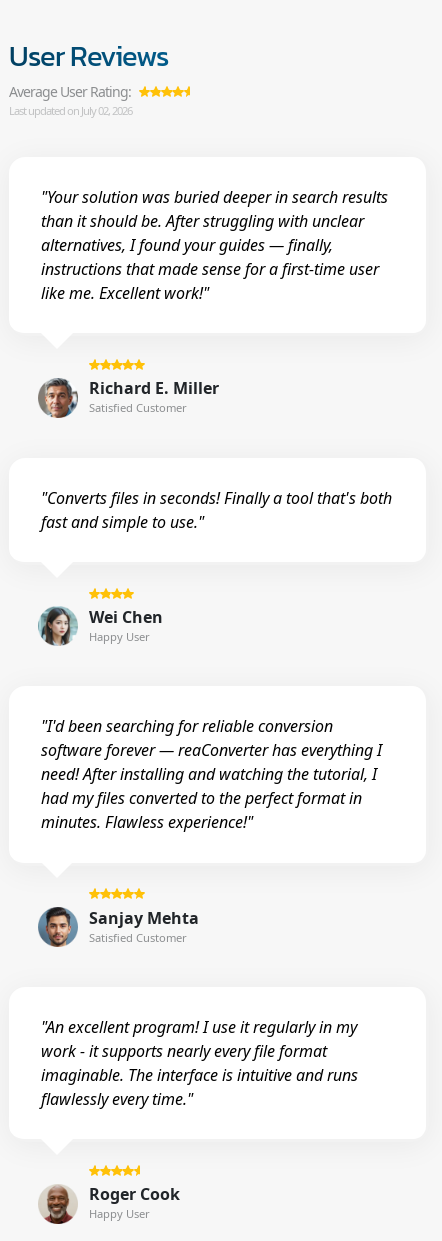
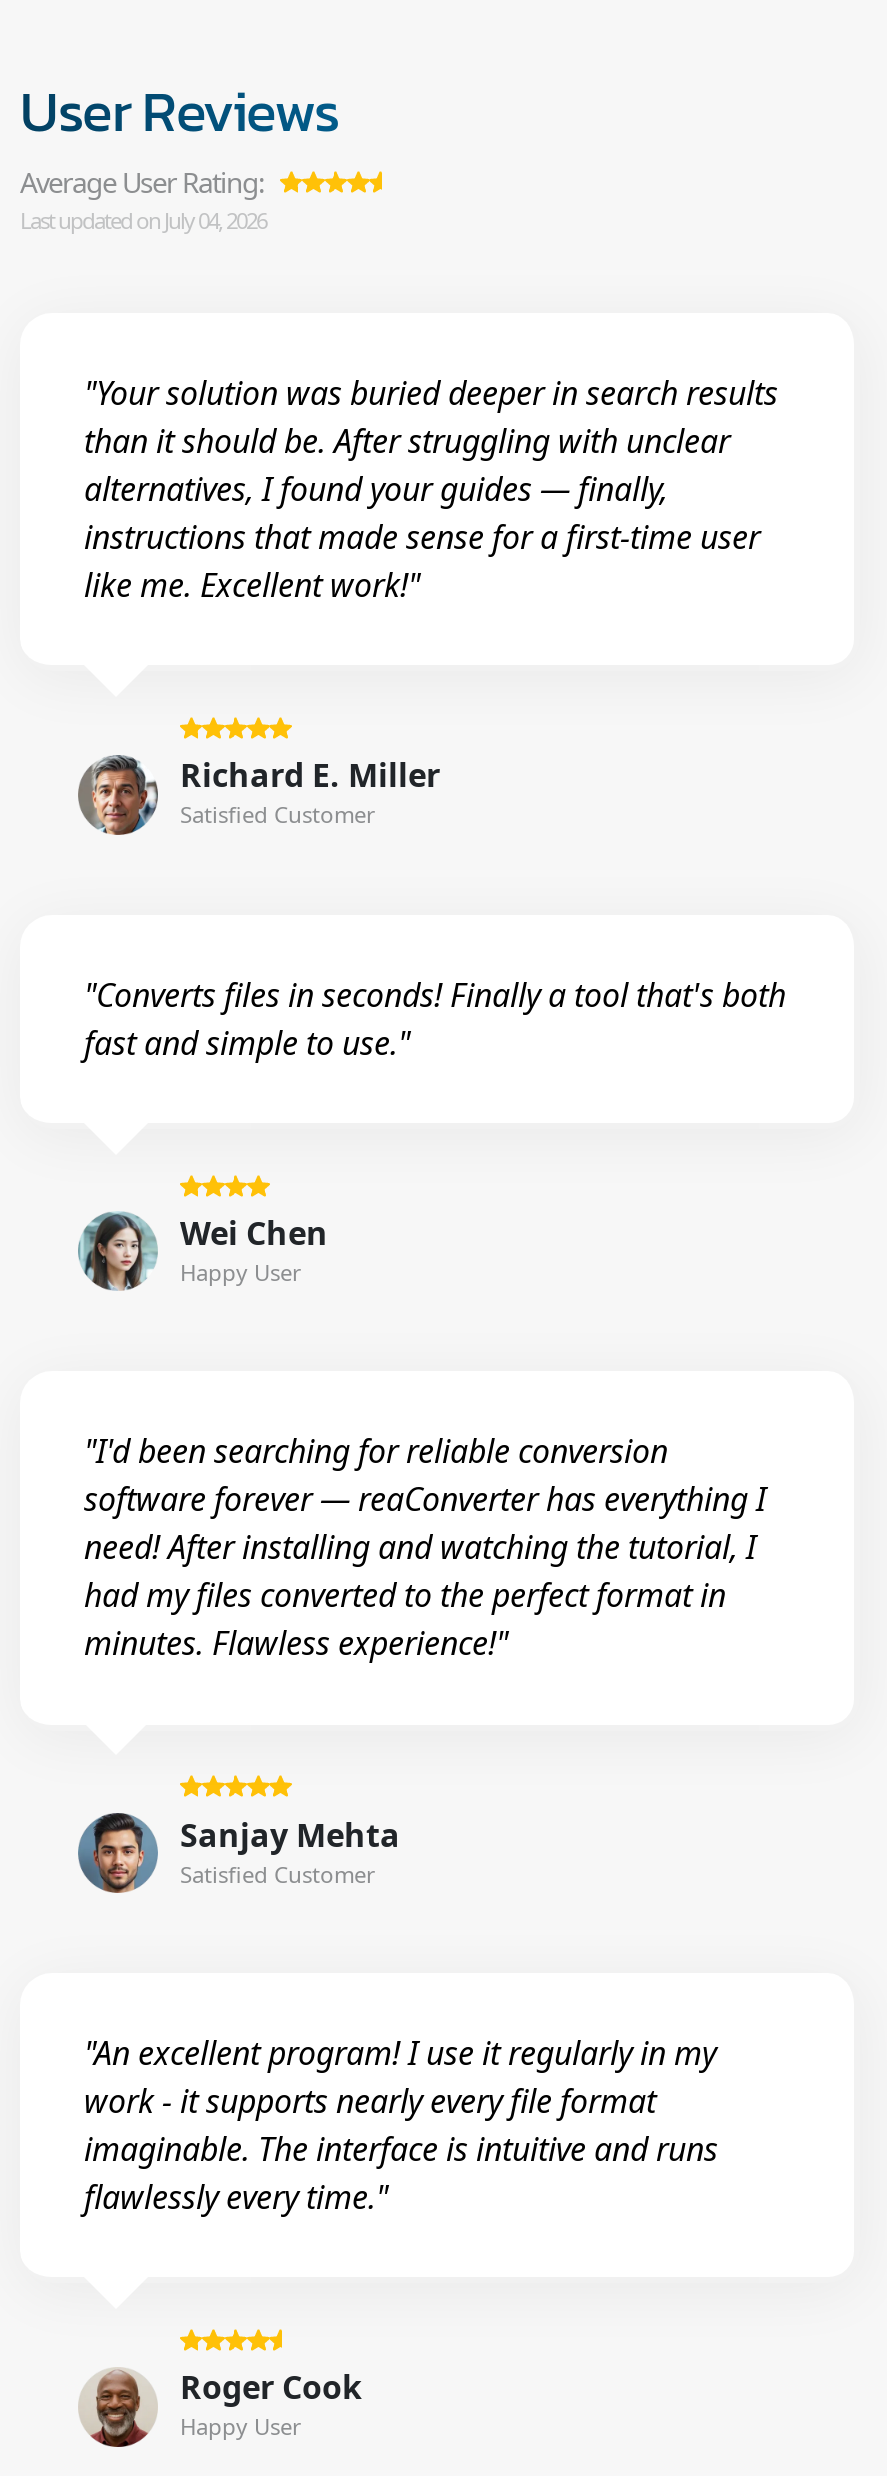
- Last updated on July 02, 2026
+ Last updated on July 04, 2026
